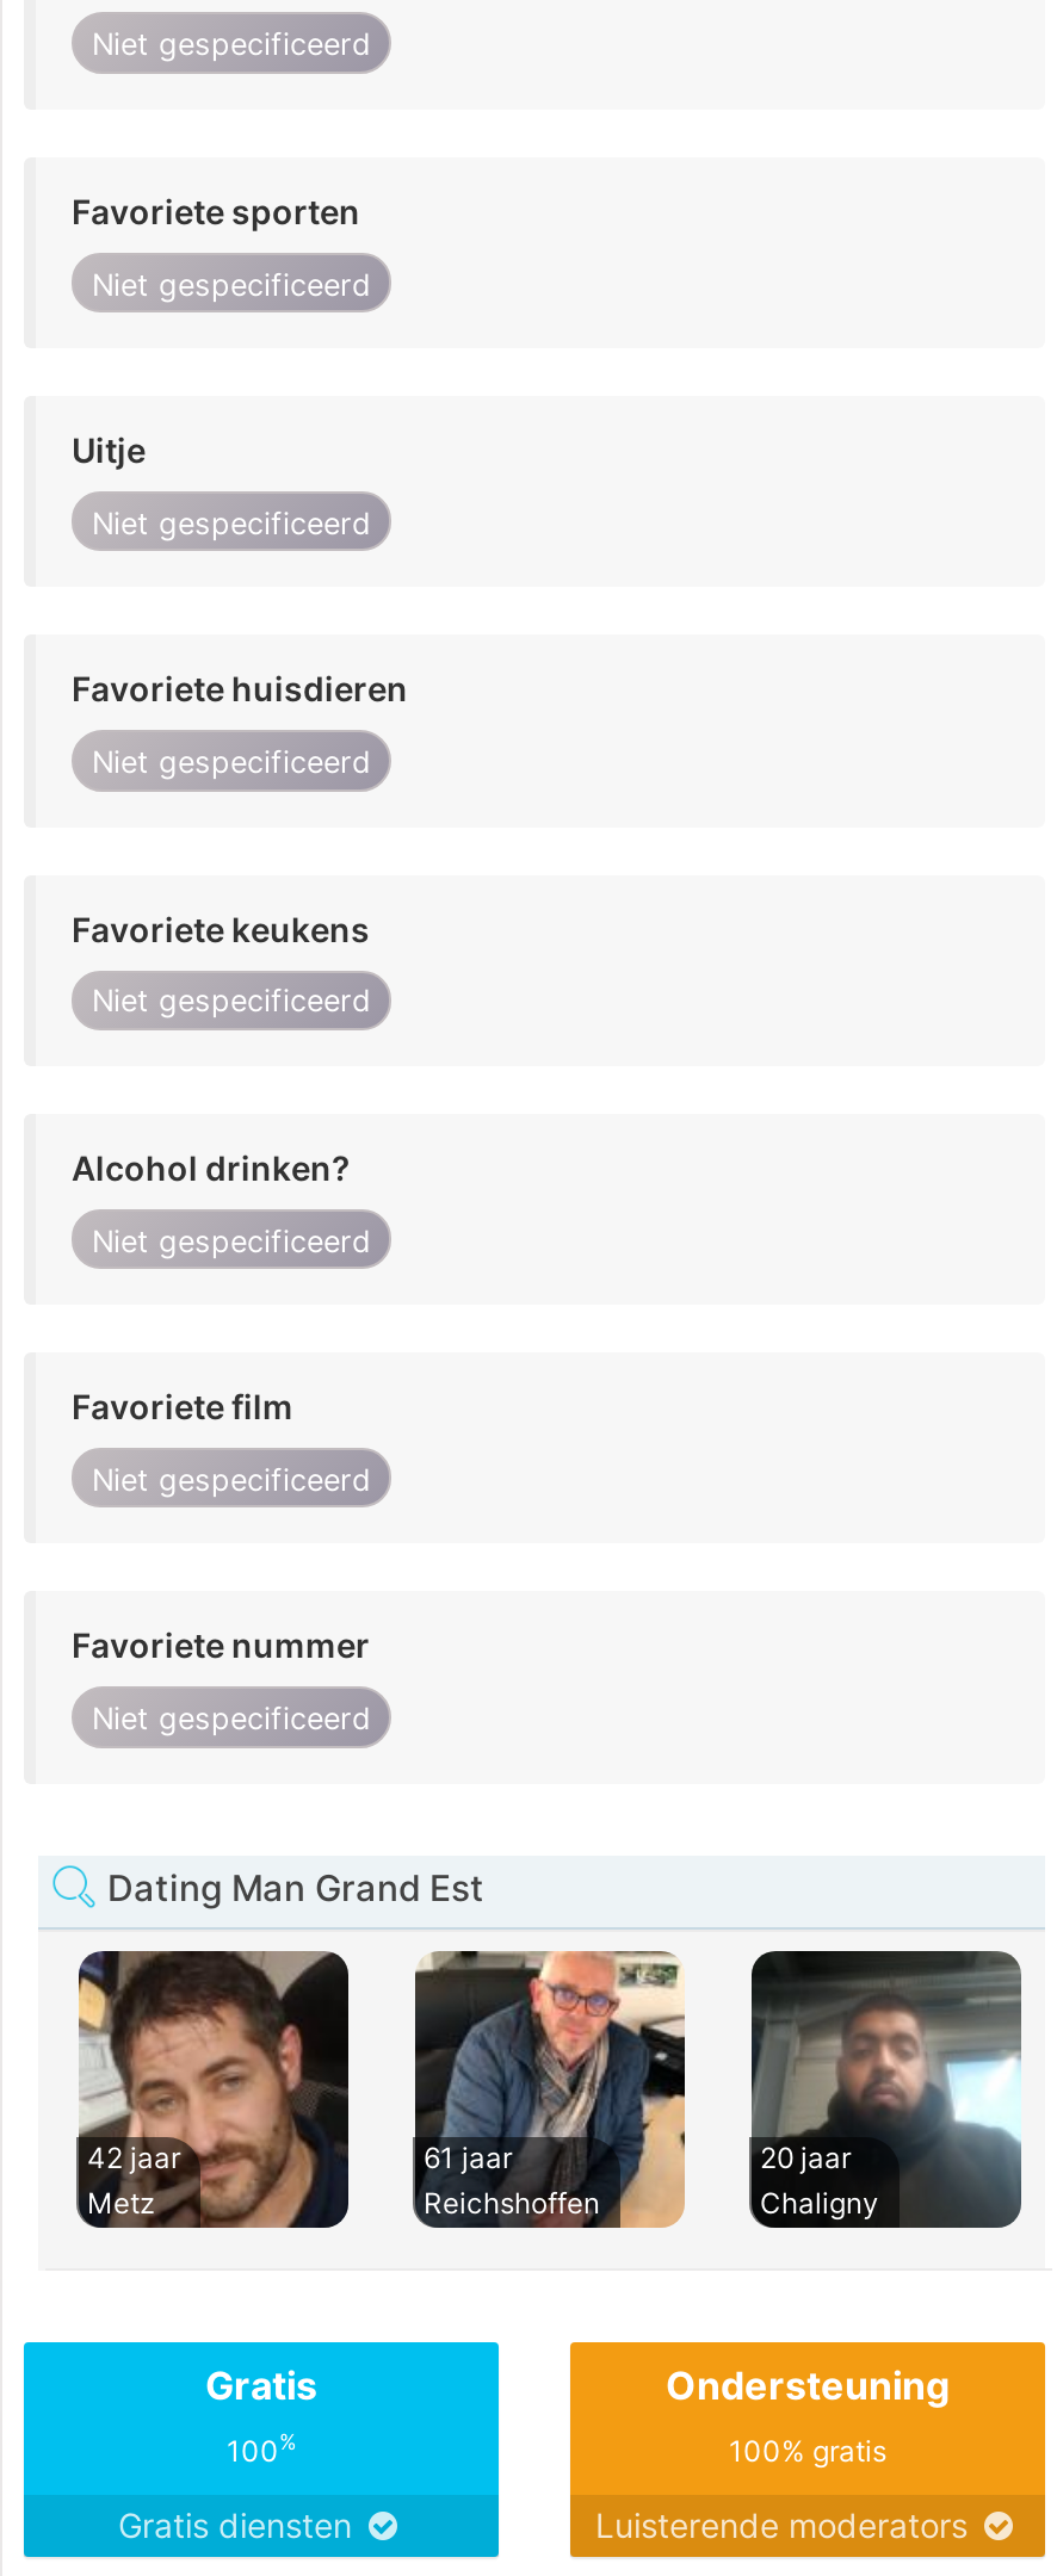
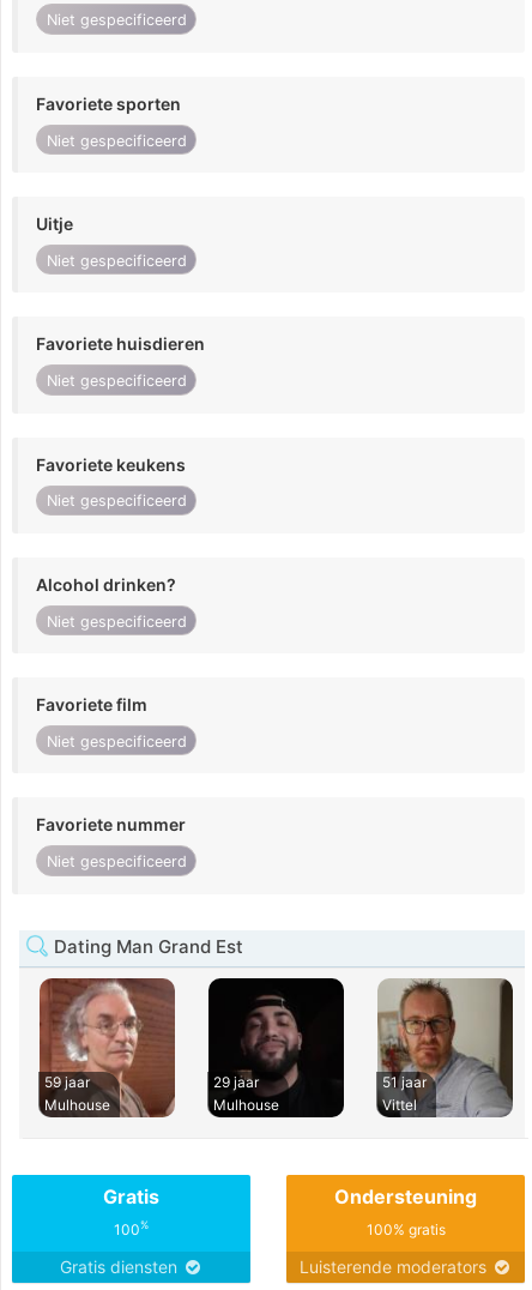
- [image]
- 42 jaar
- Metz
+ [image]
+ 59 jaar
+ Mulhouse

- [image]
- 61 jaar
- Reichshoffen
+ [image]
+ 29 jaar
+ Mulhouse

- [image]
- 20 jaar
- Chaligny
+ [image]
+ 51 jaar
+ Vittel
